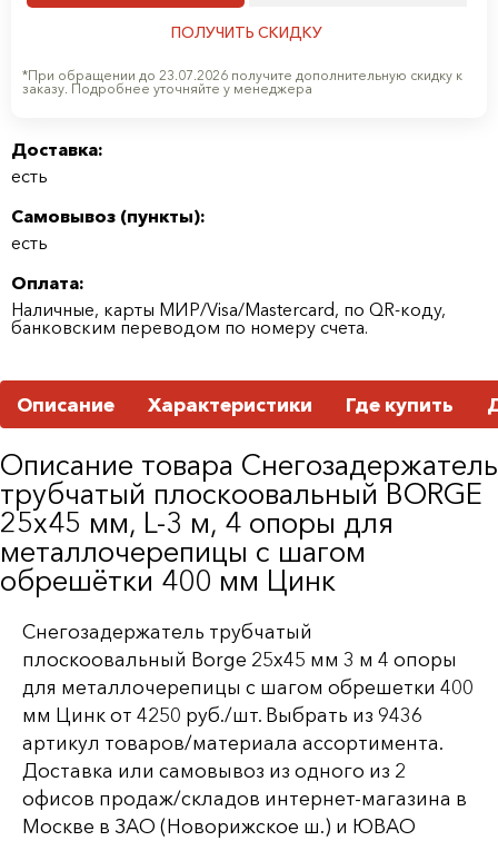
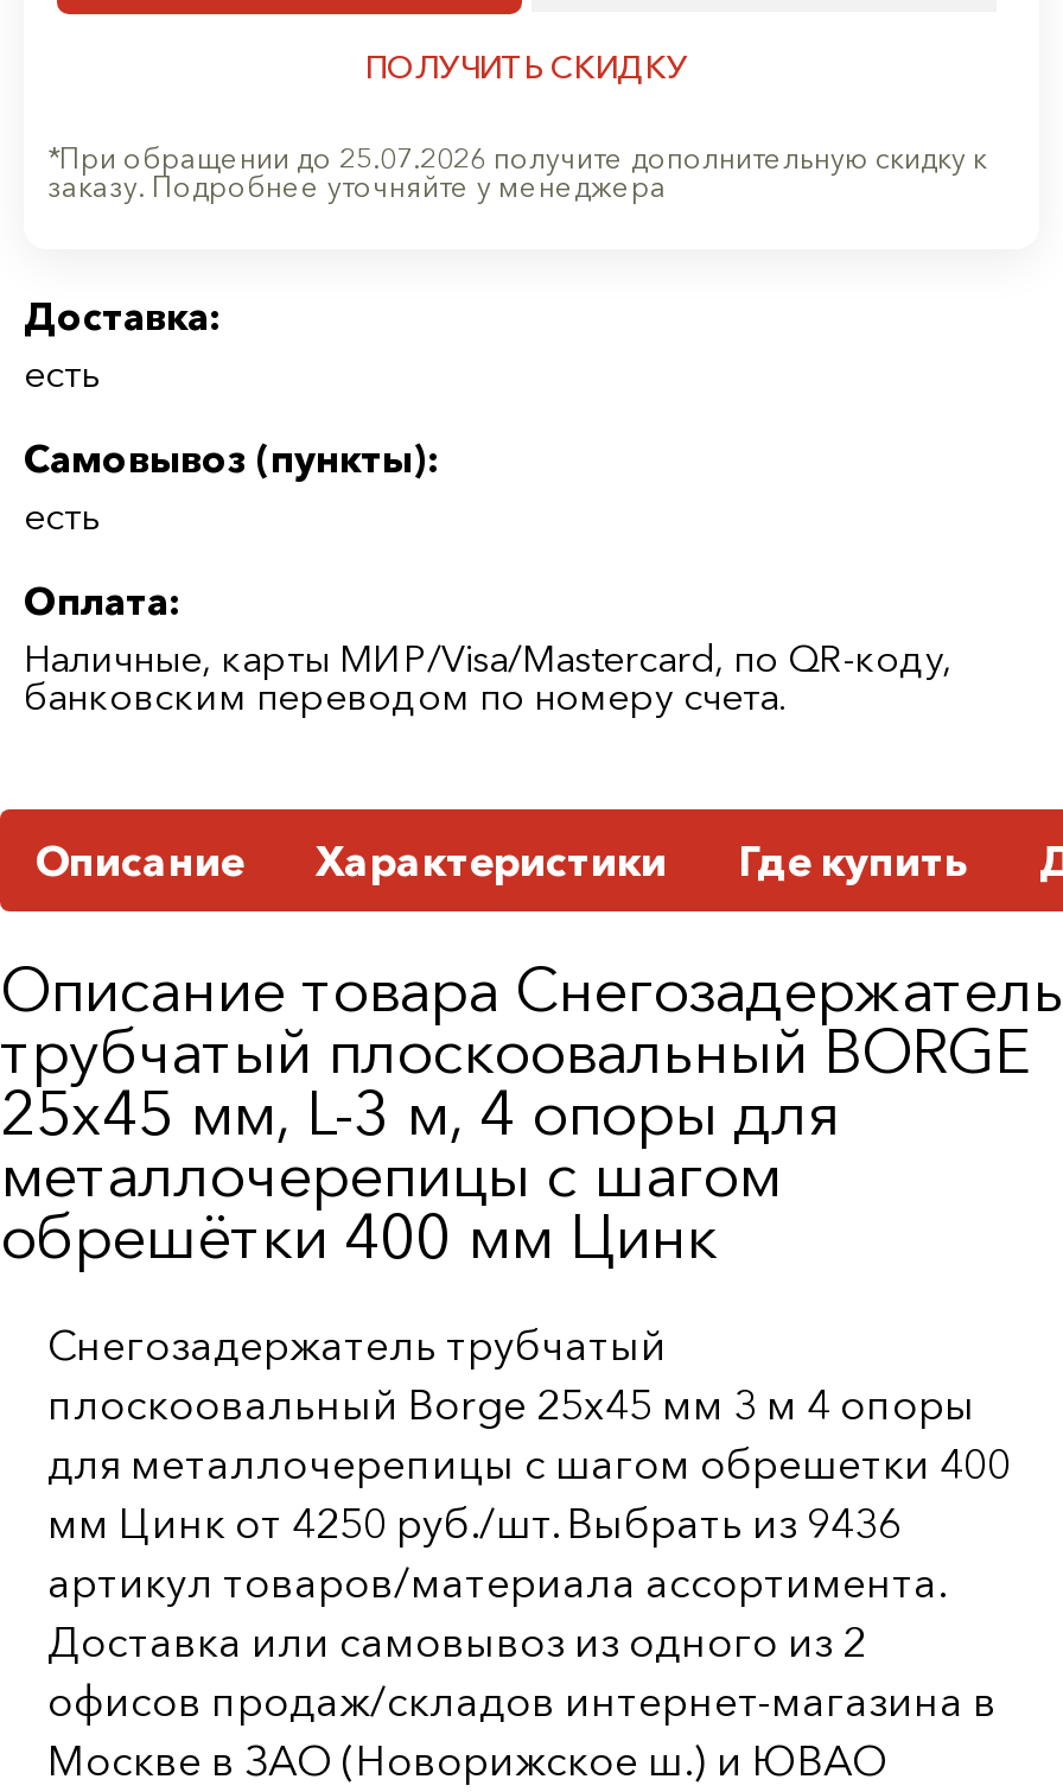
- *При обращении до 23.07.2026 получите дополнительную скидку к
+ *При обращении до 25.07.2026 получите дополнительную скидку к
